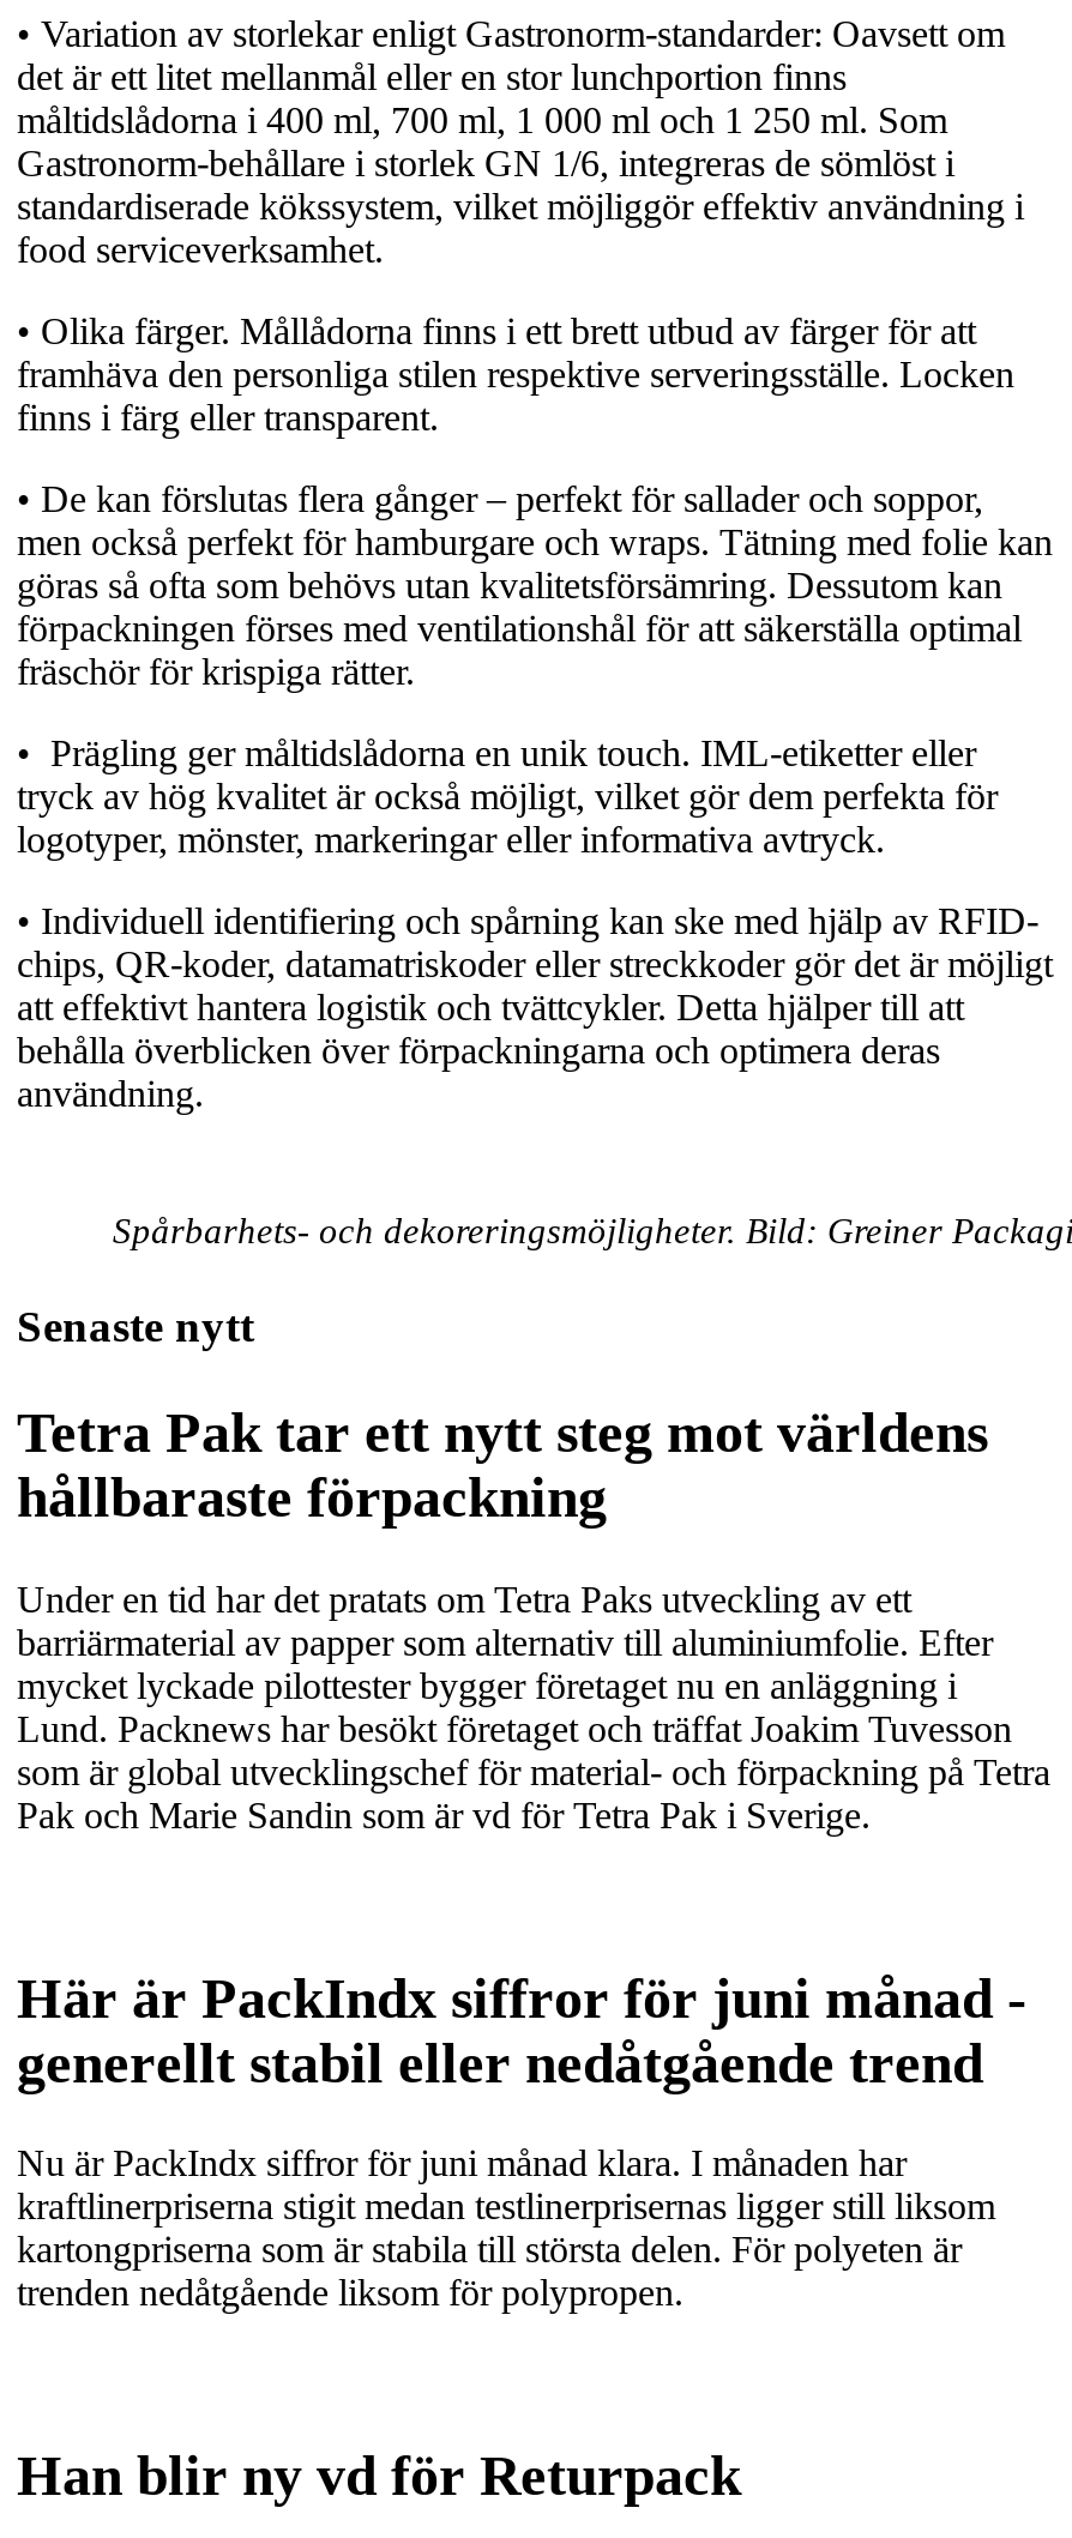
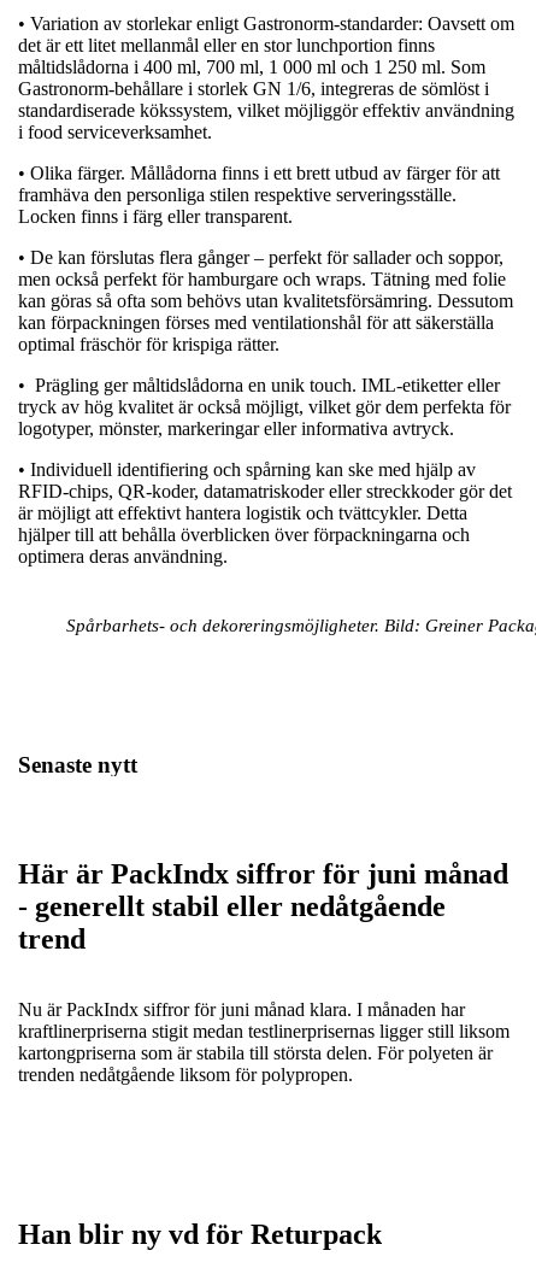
moved down: Senaste nytt

- Tetra Pak tar ett nytt steg mot världens
- hållbaraste förpackning
- Under en tid har det pratats om Tetra Paks utveckling av ett
- barriärmaterial av papper som alternativ till aluminiumfolie. Efter
- mycket lyckade pilottester bygger företaget nu en anläggning i
- Lund. Packnews har besökt företaget och träffat Joakim Tuvesson
- som är global utvecklingschef för material- och förpackning på Tetra
- Pak och Marie Sandin som är vd för Tetra Pak i Sverige.
- Här är PackIndx siffror för juni månad -
- generellt stabil eller nedåtgående trend
+ Här är PackIndx siffror för juni månad
+ - generellt stabil eller nedåtgående
+ trend

moved up: Nu är PackIndx siffror för juni månad klara. I månaden har | kraftlinerpriserna stigit medan testlinerprisernas ligger still liksom | kartongpriserna som är stabila till största delen. För polyeten är | trenden nedåtgående liksom för polypropen.
